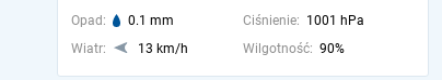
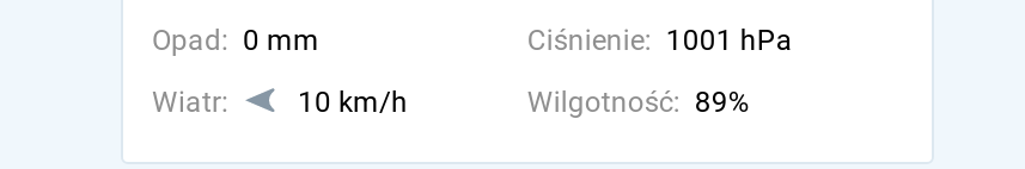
- Opad:
- 0.1 mm
+ Opad: 0 mm

- 13 km/h
+ 10 km/h

- Wilgotność: 90%
+ Wilgotność: 89%
